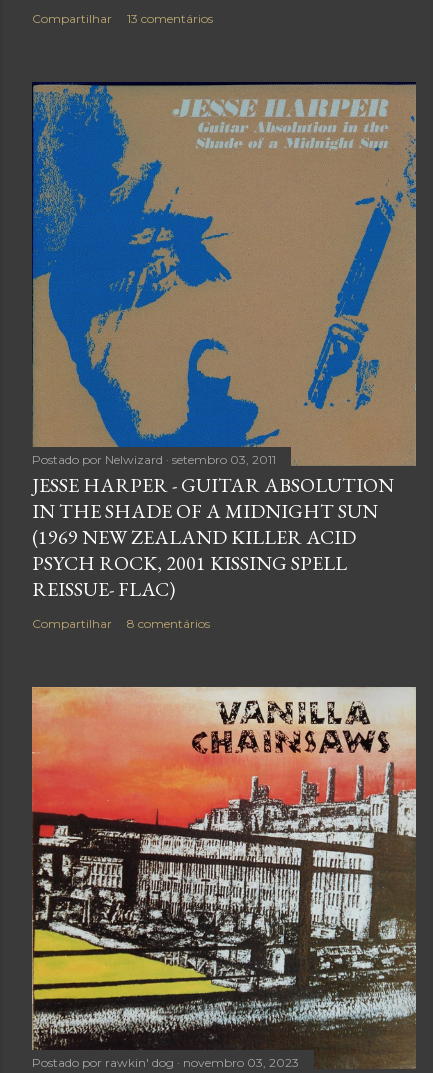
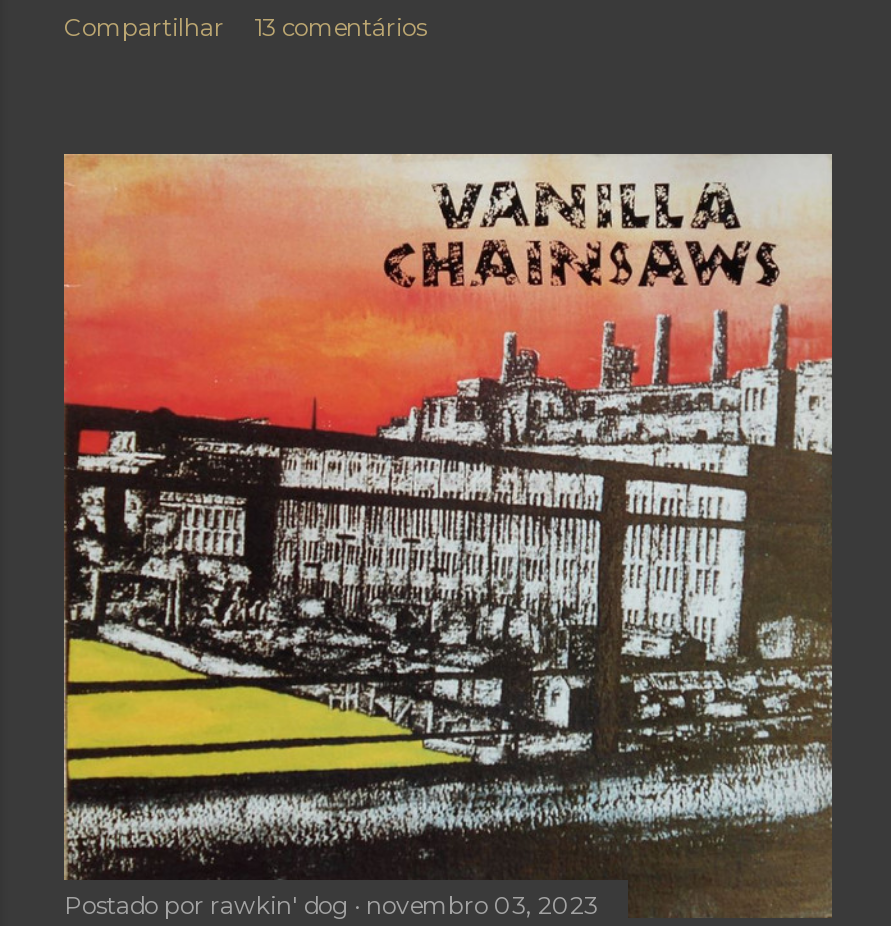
- [image]
- Postado por Nelwizard setembro 03, 2011
- JESSE HARPER - GUITAR ABSOLUTION
- IN THE SHADE OF A MIDNIGHT SUN
- (1969 NEW ZEALAND KILLER ACID
- PSYCH ROCK, 2001 KISSING SPELL
- REISSUE- FLAC)
- Compartilhar
- 8 comentários
